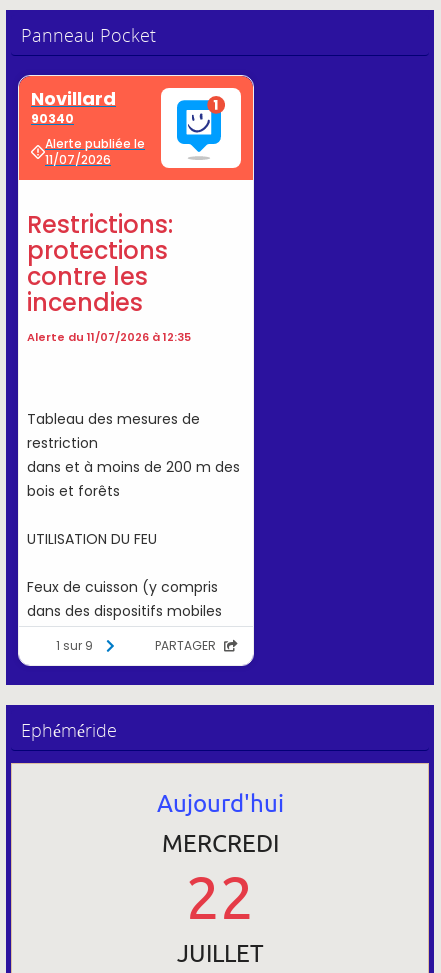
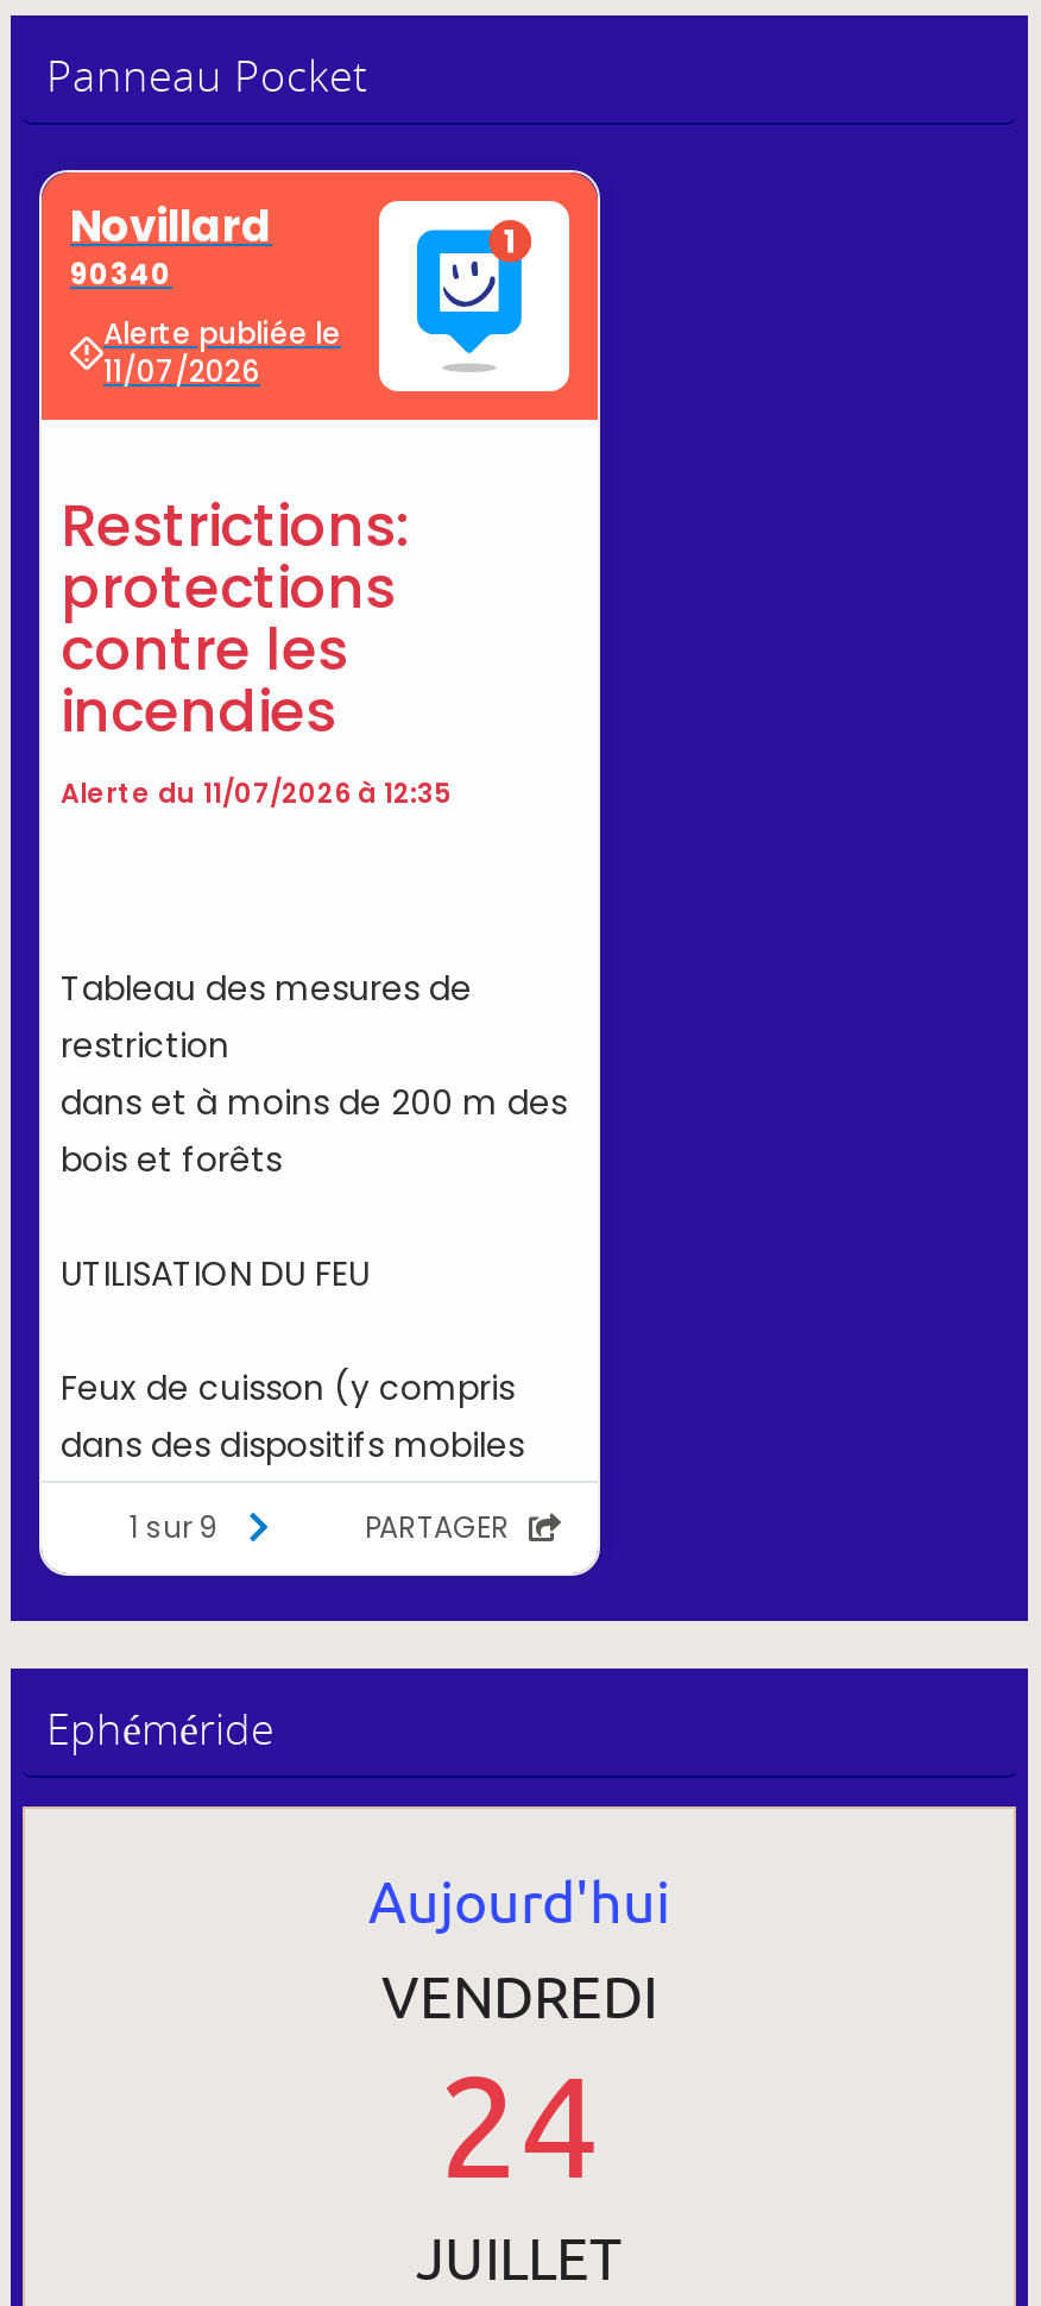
- MERCREDI
- 22
+ VENDREDI
+ 24
